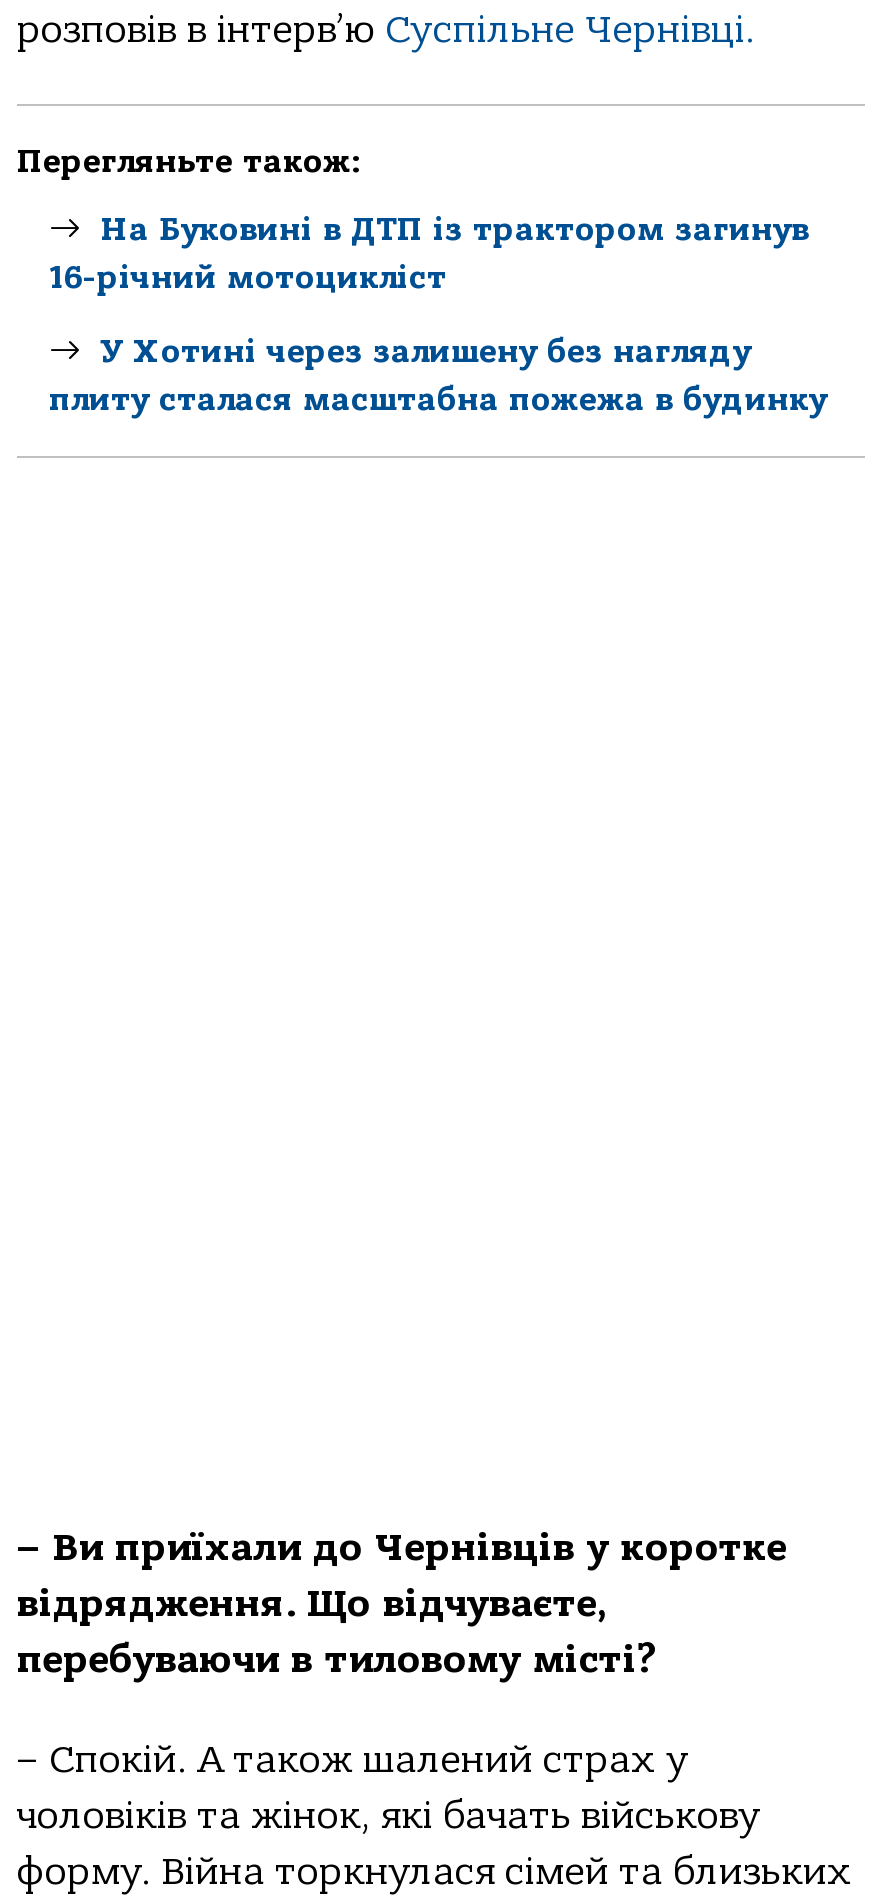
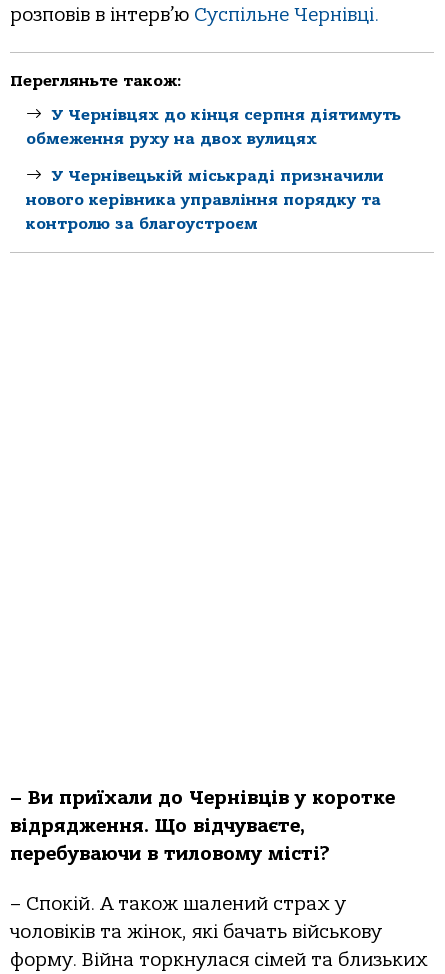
- На Буковині в ДТП із трактором загинув
- 16-річний мотоцикліст
+ У Чернівцях до кінця серпня діятимуть
+ обмеження руху на двох вулицях

- У Хотині через залишену без нагляду
- плиту сталася масштабна пожежа в будинку
+ У Чернівецькій міськраді призначили
+ нового керівника управління порядку та
+ контролю за благоустроєм
